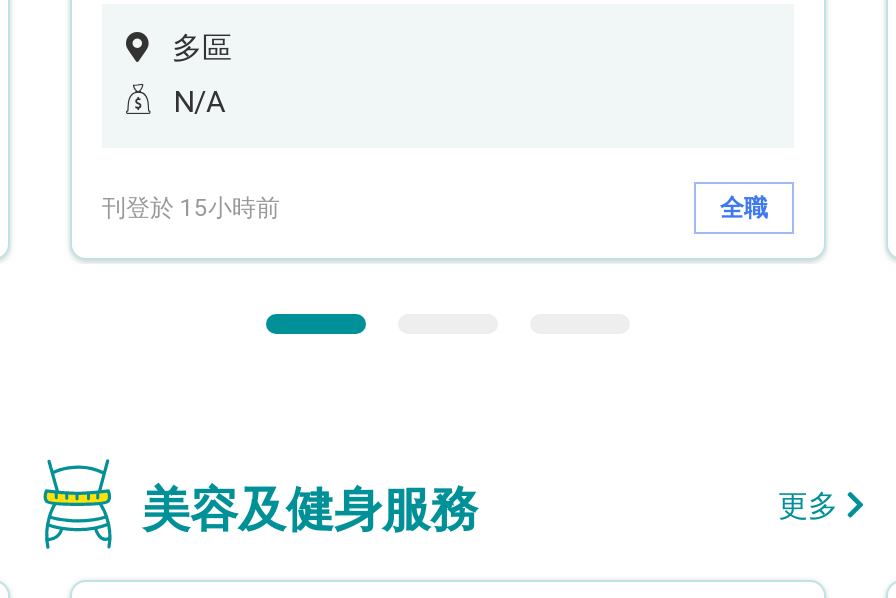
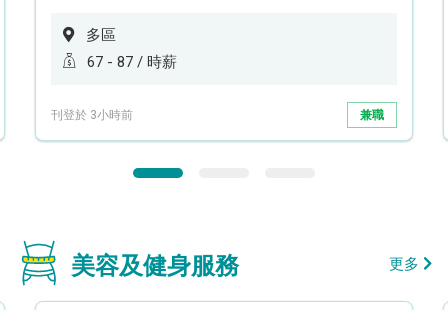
- N/A
+ 67 - 87 / 時薪

- 刊登於 15小時前
- 全職
+ 刊登於 3小時前
+ 兼職
